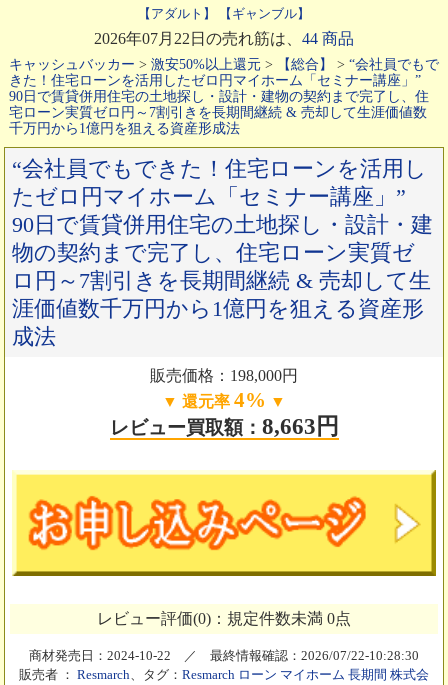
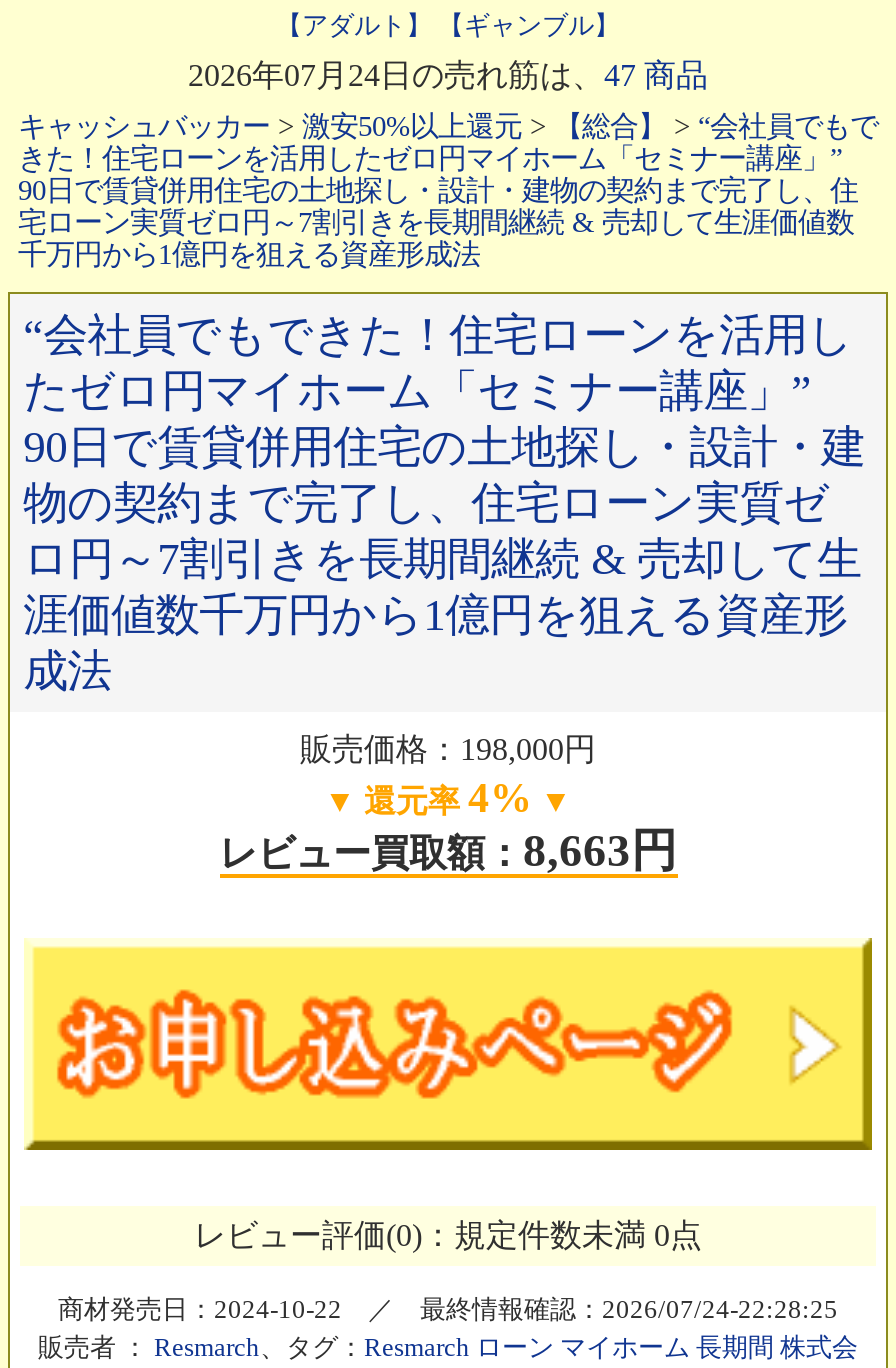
- 2026年07月22日の売れ筋は、44 商品
+ 2026年07月24日の売れ筋は、47 商品

- 商材発売日：2024-10-22 ／ 最終情報確認：2026/07/22-10:28:30
+ 商材発売日：2024-10-22 ／ 最終情報確認：2026/07/24-22:28:25
